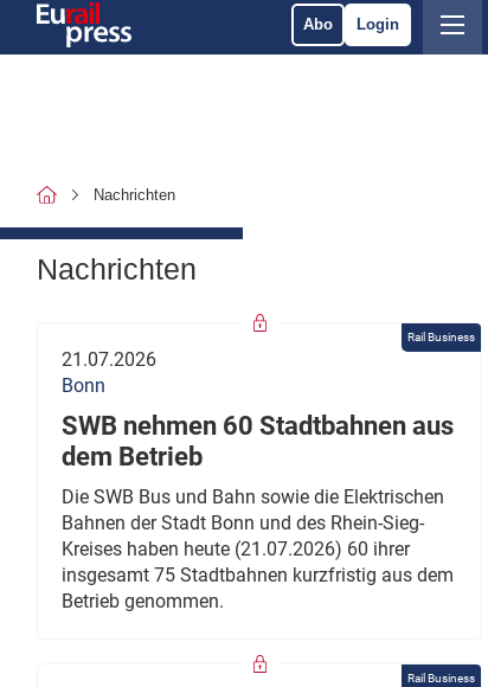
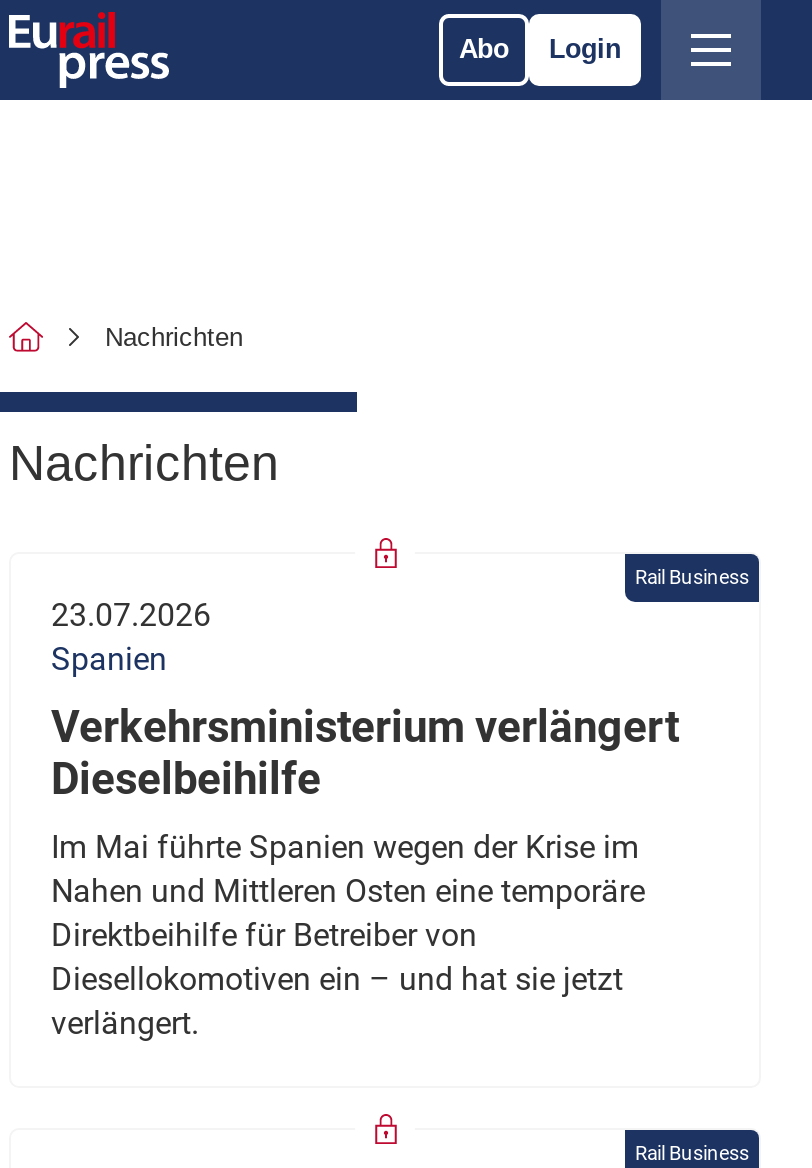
- 21.07.2026
- Bonn
+ 23.07.2026
+ Spanien

- SWB nehmen 60 Stadtbahnen aus
- dem Betrieb
+ Verkehrsministerium verlängert
+ Dieselbeihilfe

- Die SWB Bus und Bahn sowie die Elektrischen
- Bahnen der Stadt Bonn und des Rhein-Sieg-
- Kreises haben heute (21.07.2026) 60 ihrer
- insgesamt 75 Stadtbahnen kurzfristig aus dem
- Betrieb genommen.
+ Im Mai führte Spanien wegen der Krise im
+ Nahen und Mittleren Osten eine temporäre
+ Direktbeihilfe für Betreiber von
+ Diesellokomotiven ein – und hat sie jetzt
+ verlängert.
